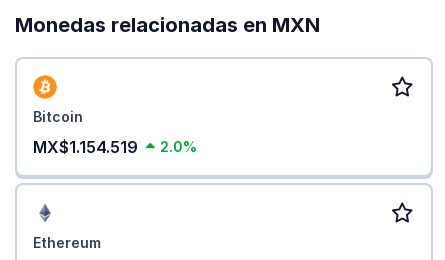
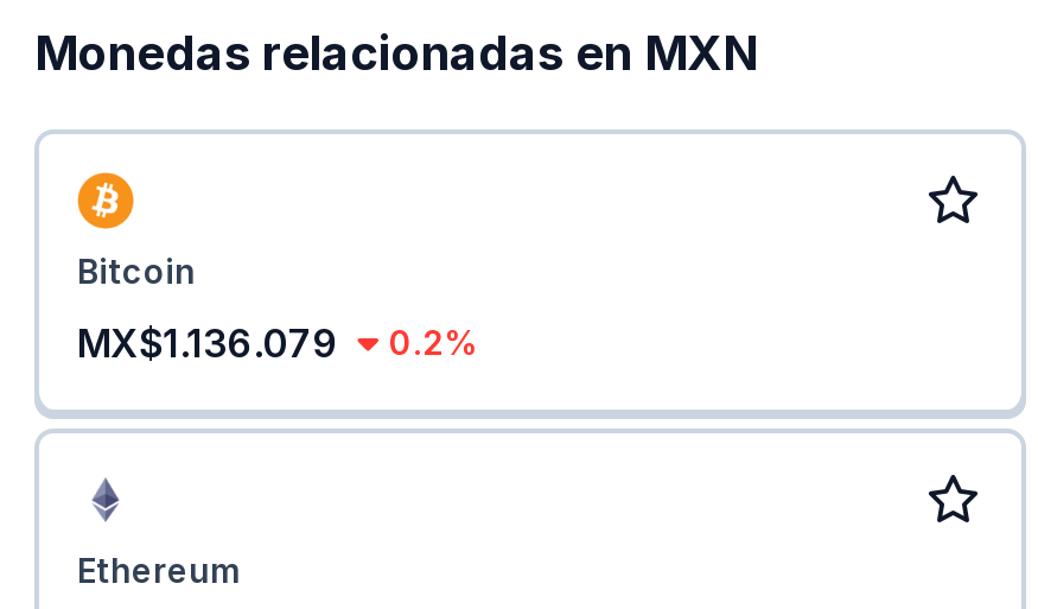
- MX$1.154.519
- 2.0%
+ MX$1.136.079
+ 0.2%
